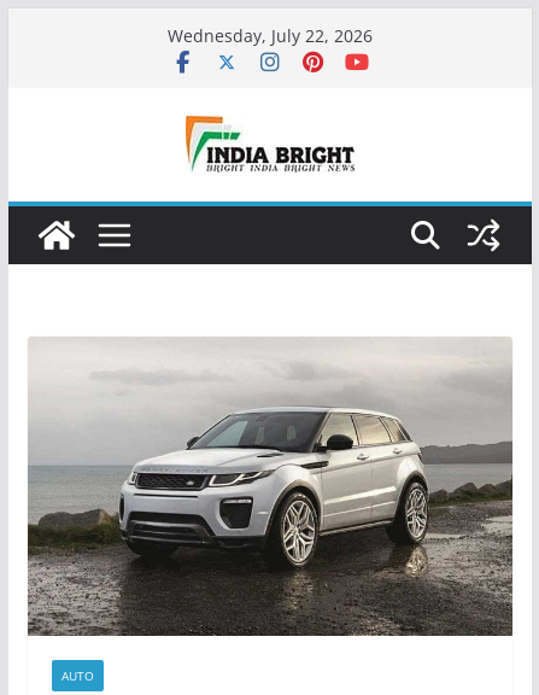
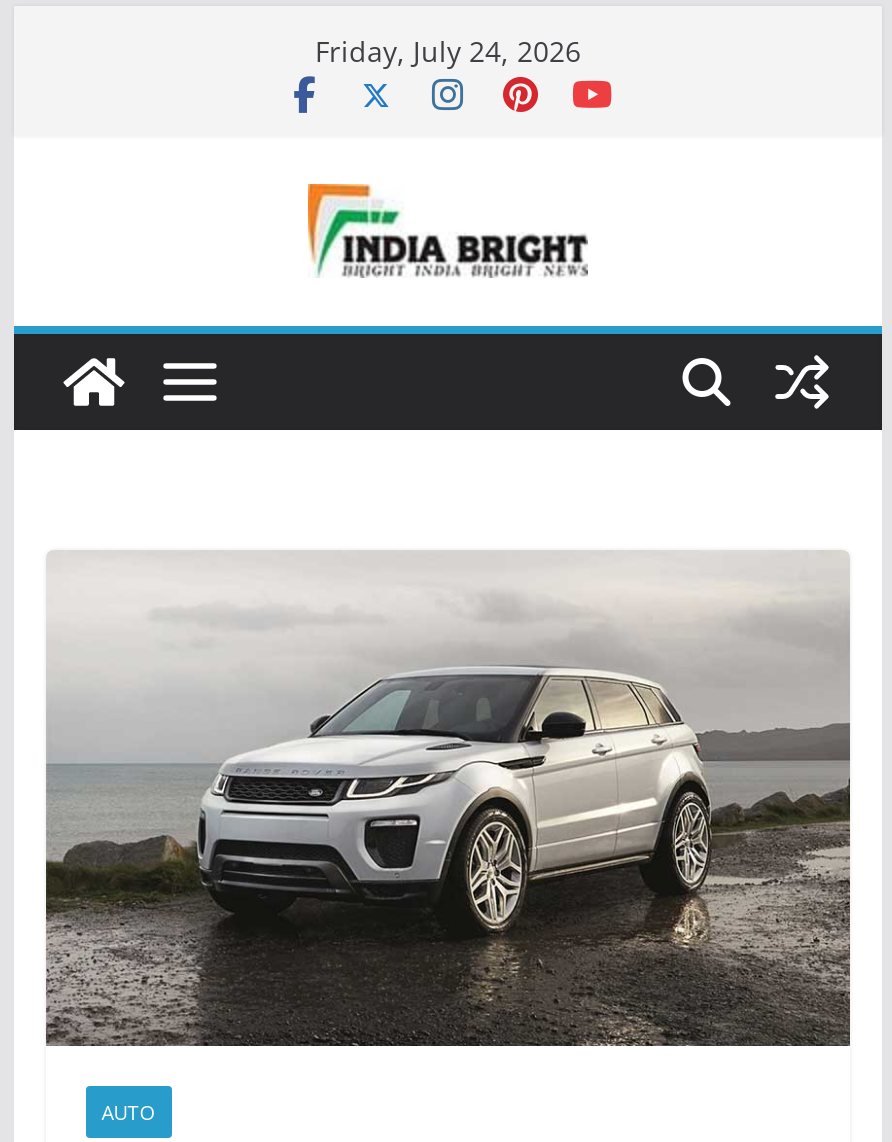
- Wednesday, July 22, 2026
+ Friday, July 24, 2026
